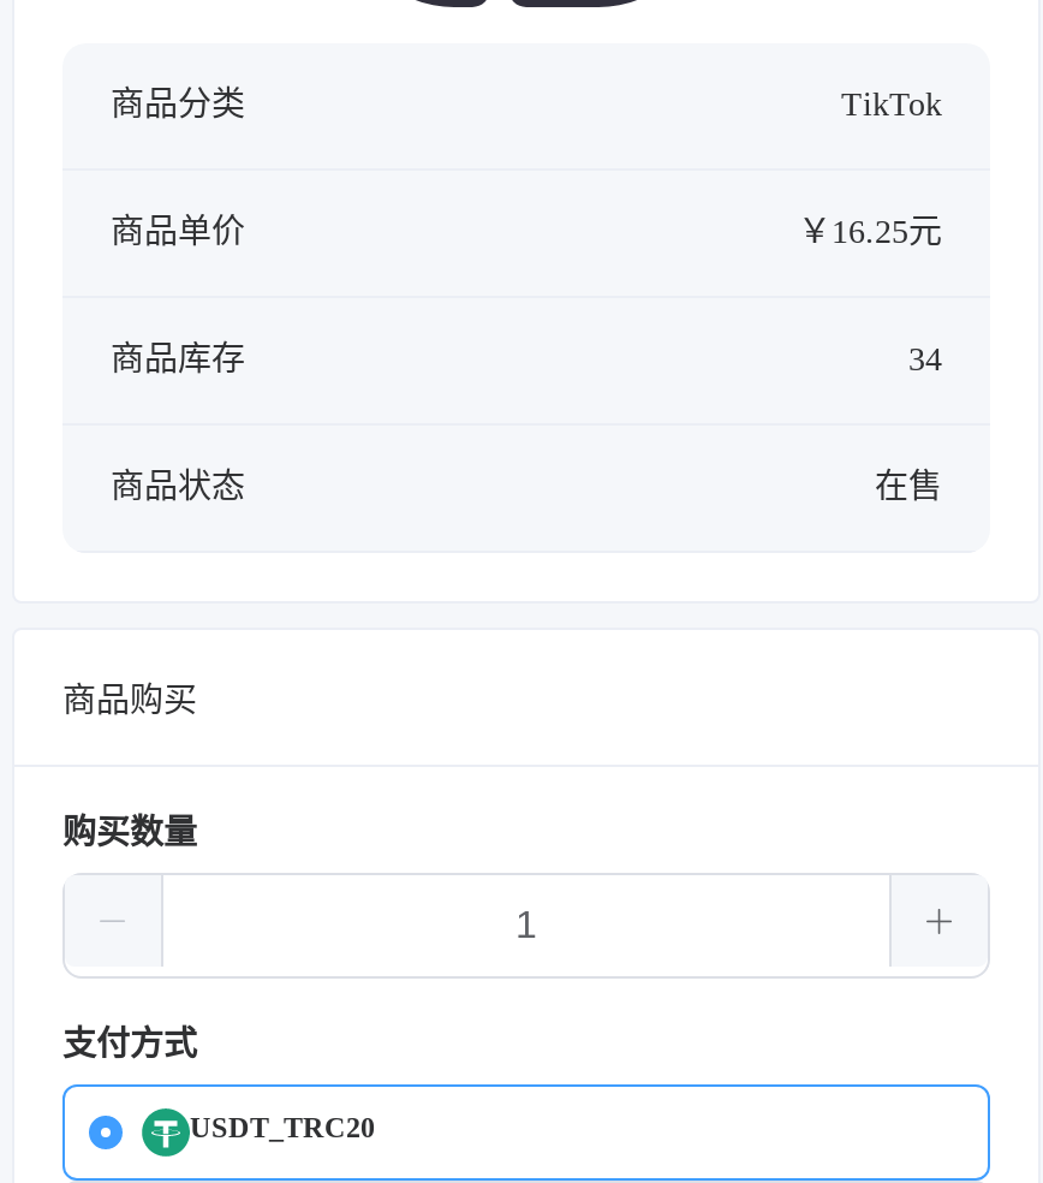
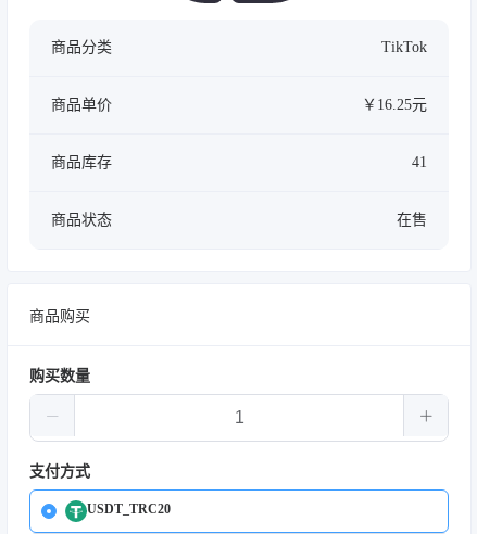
- 34
+ 41
